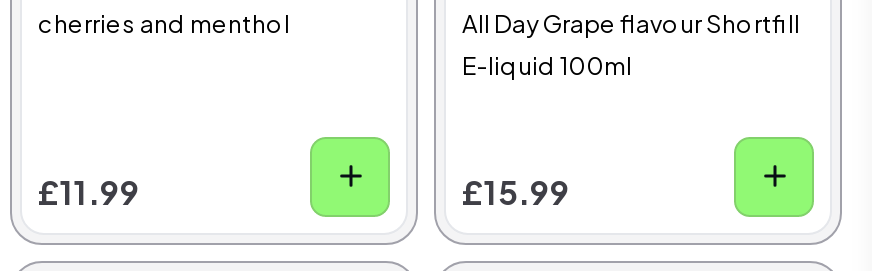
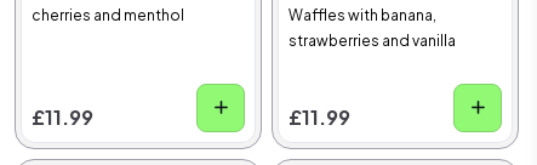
- All Day Grape flavour Shortfill
- E-liquid 100ml
+ Waffles with banana,
+ strawberries and vanilla

- £15.99
+ £11.99
